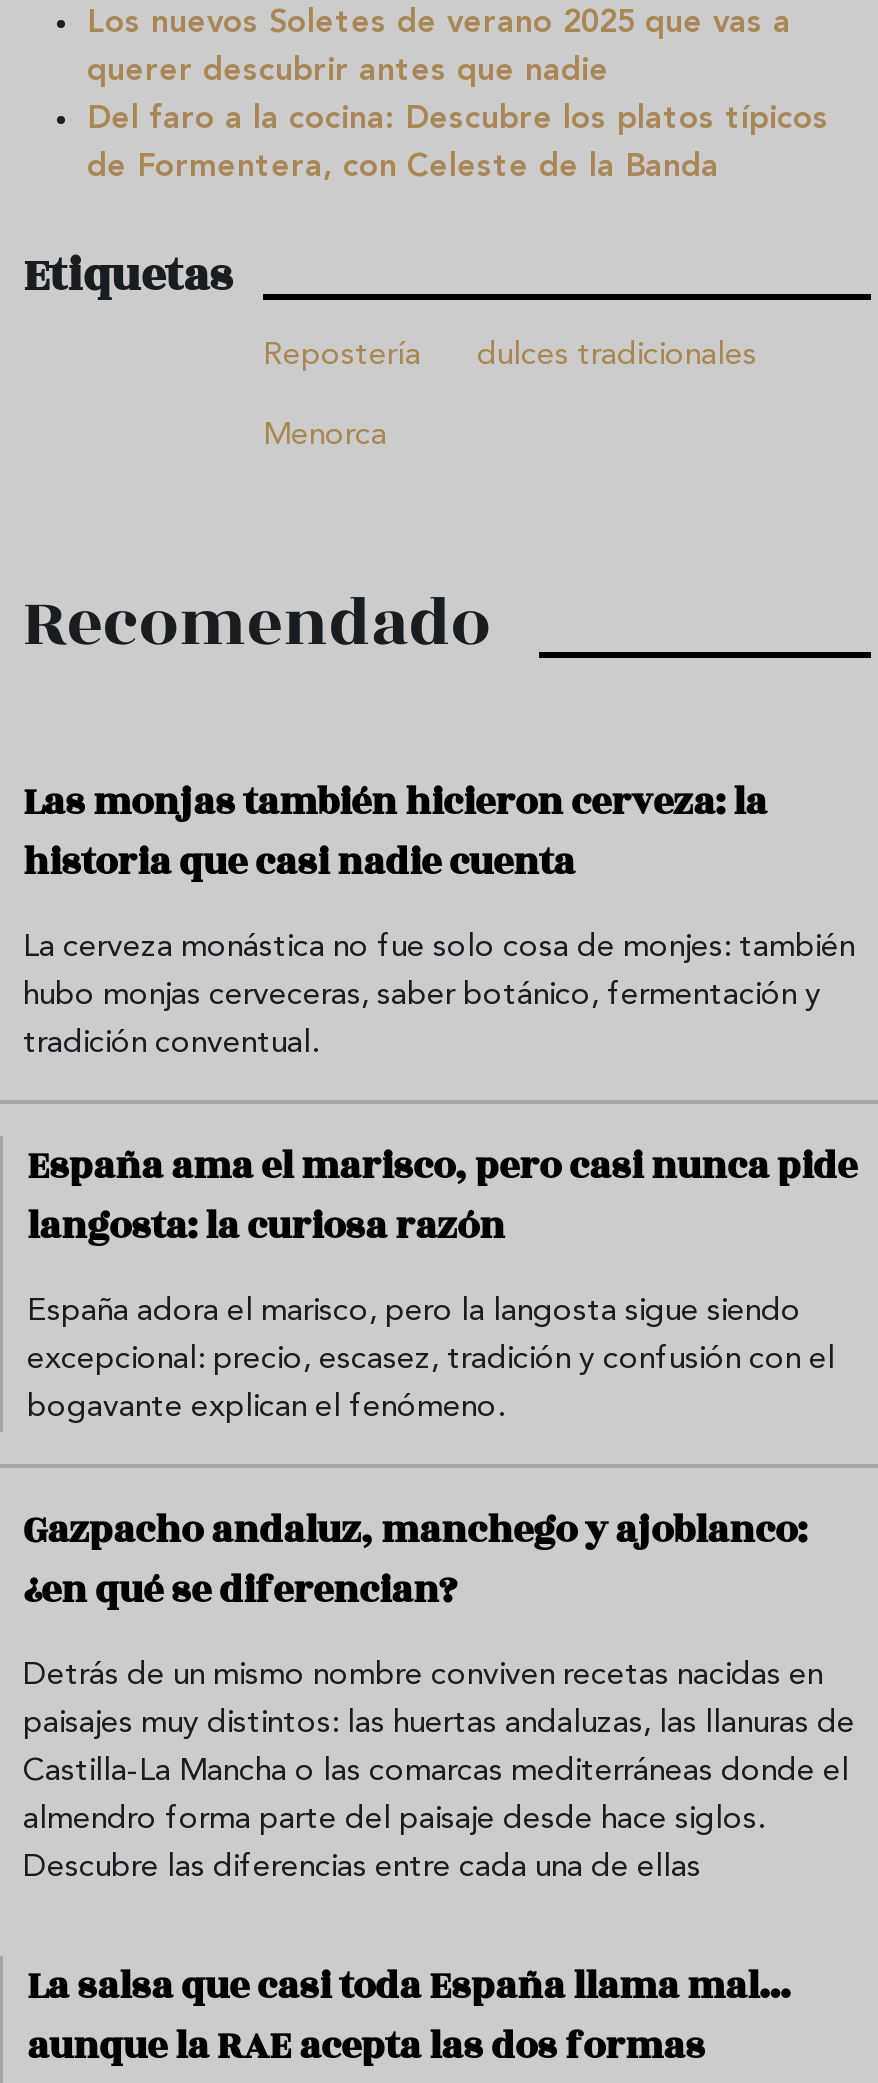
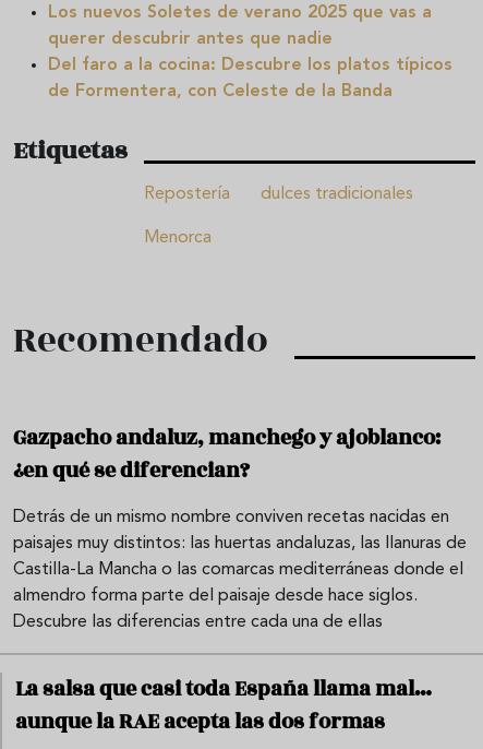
- Las monjas también hicieron cerveza: la
- historia que casi nadie cuenta
- La cerveza monástica no fue solo cosa de monjes: también
- hubo monjas cerveceras, saber botánico, fermentación y
- tradición conventual.
- España ama el marisco, pero casi nunca pide
- langosta: la curiosa razón
- España adora el marisco, pero la langosta sigue siendo
- excepcional: precio, escasez, tradición y confusión con el
- bogavante explican el fenómeno.
